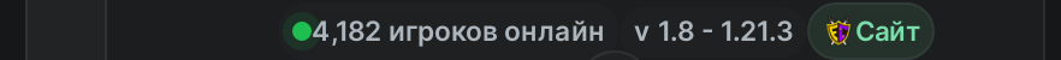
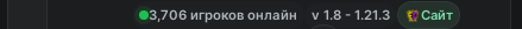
- 4,182 игроков онлайн
+ 3,706 игроков онлайн
